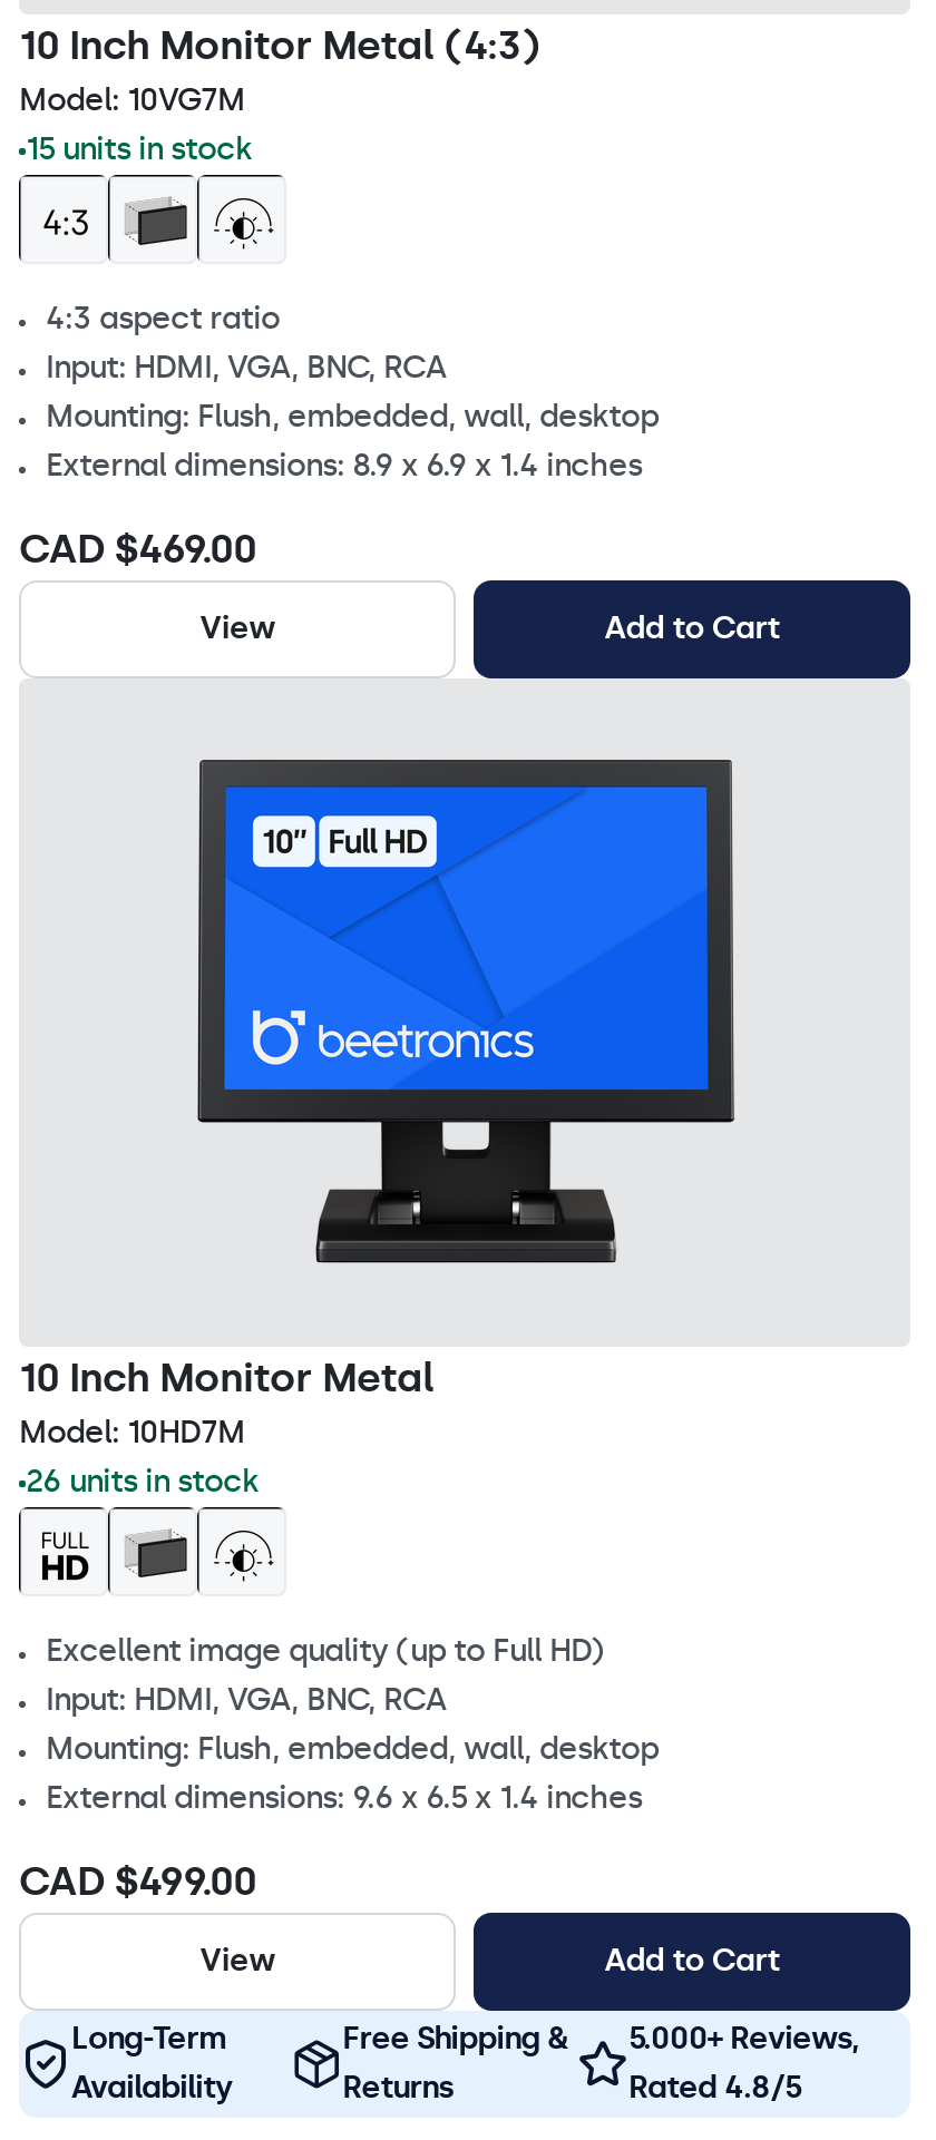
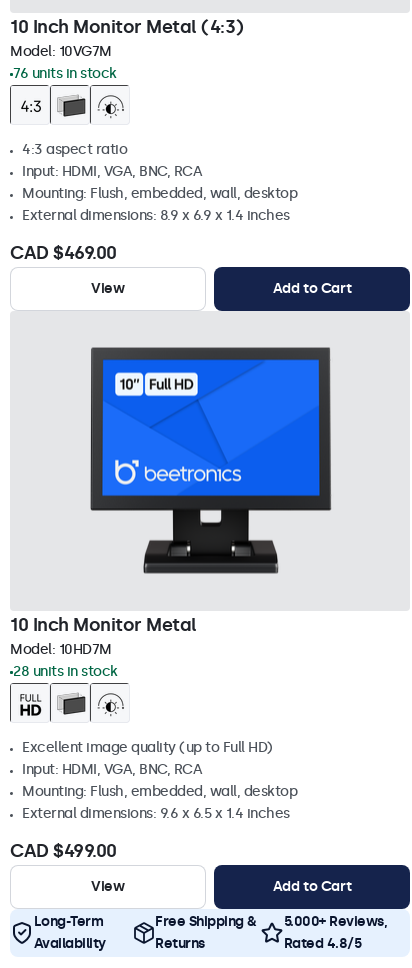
- 15 units in stock
+ 76 units in stock

- 26 units in stock
+ 28 units in stock
